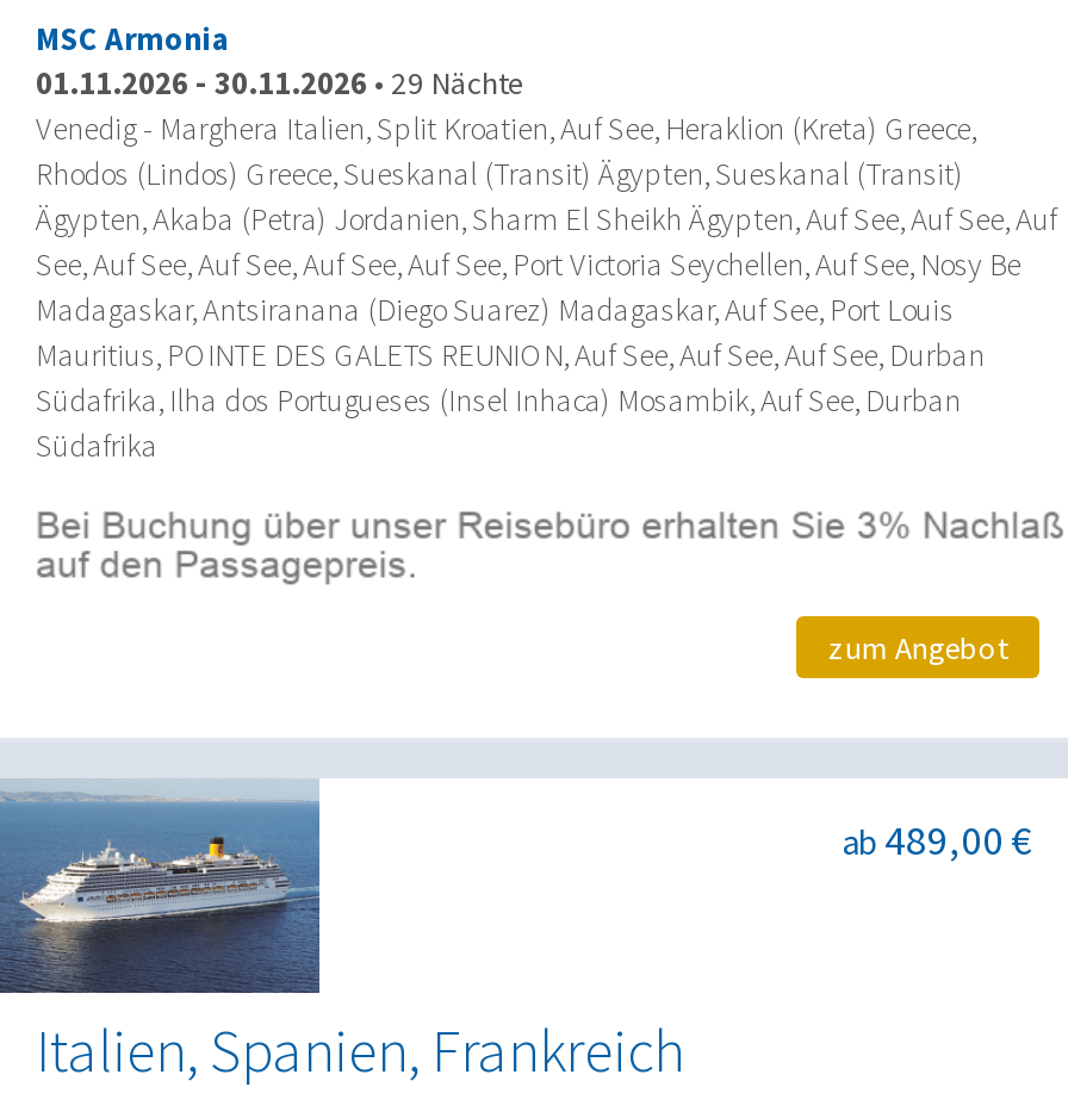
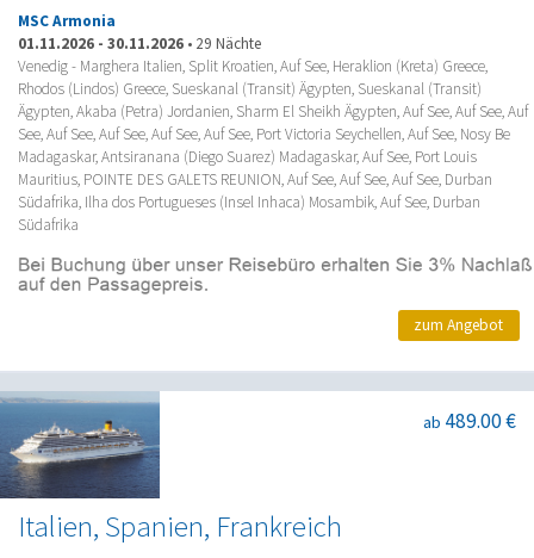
- ab 489,00 €
+ ab 489.00 €
